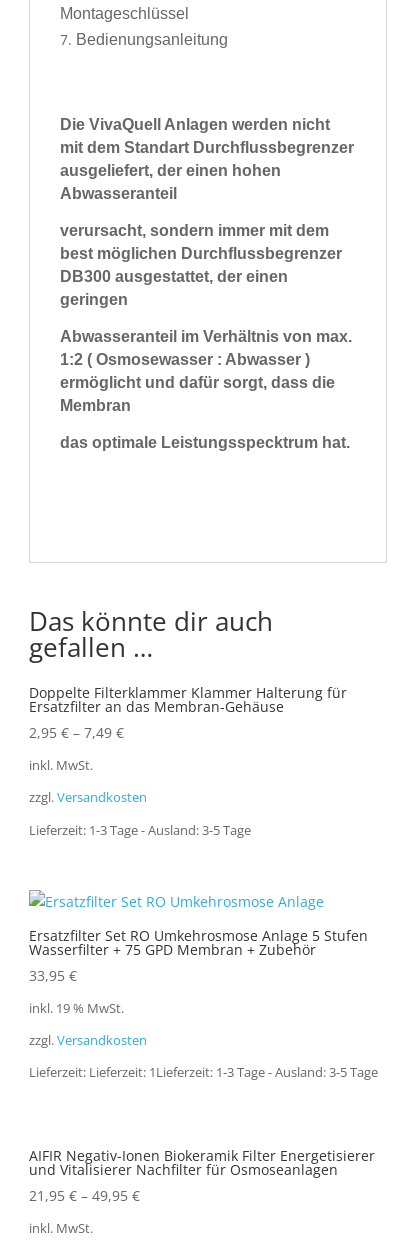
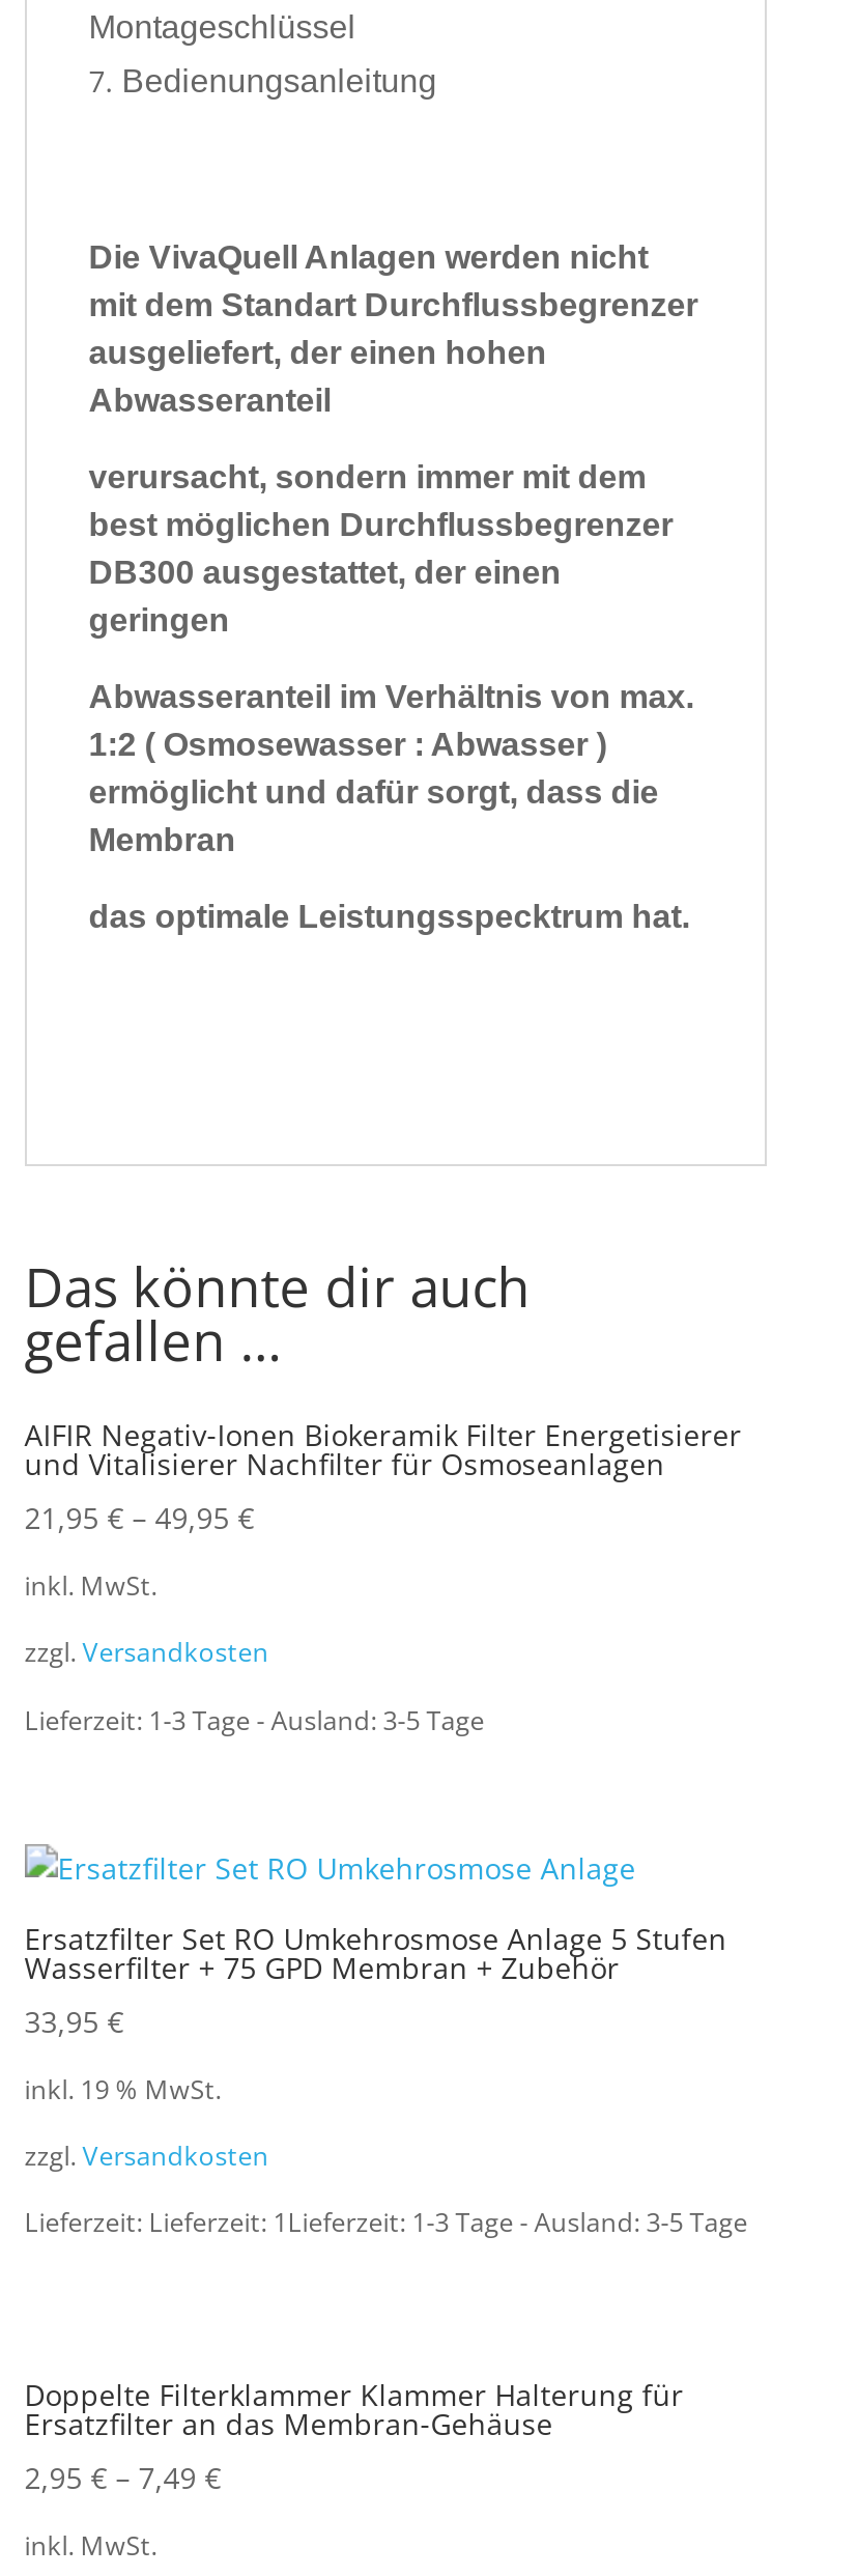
moved down: Doppelte Filterklammer Klammer Halterung für | Ersatzfilter an das Membran-Gehäuse | 2,95 €– 7,49 €

moved up: AIFIR Negativ-Ionen Biokeramik Filter Energetisierer | und Vitalisierer Nachfilter für Osmoseanlagen | 21,95 €– 49,95 €
